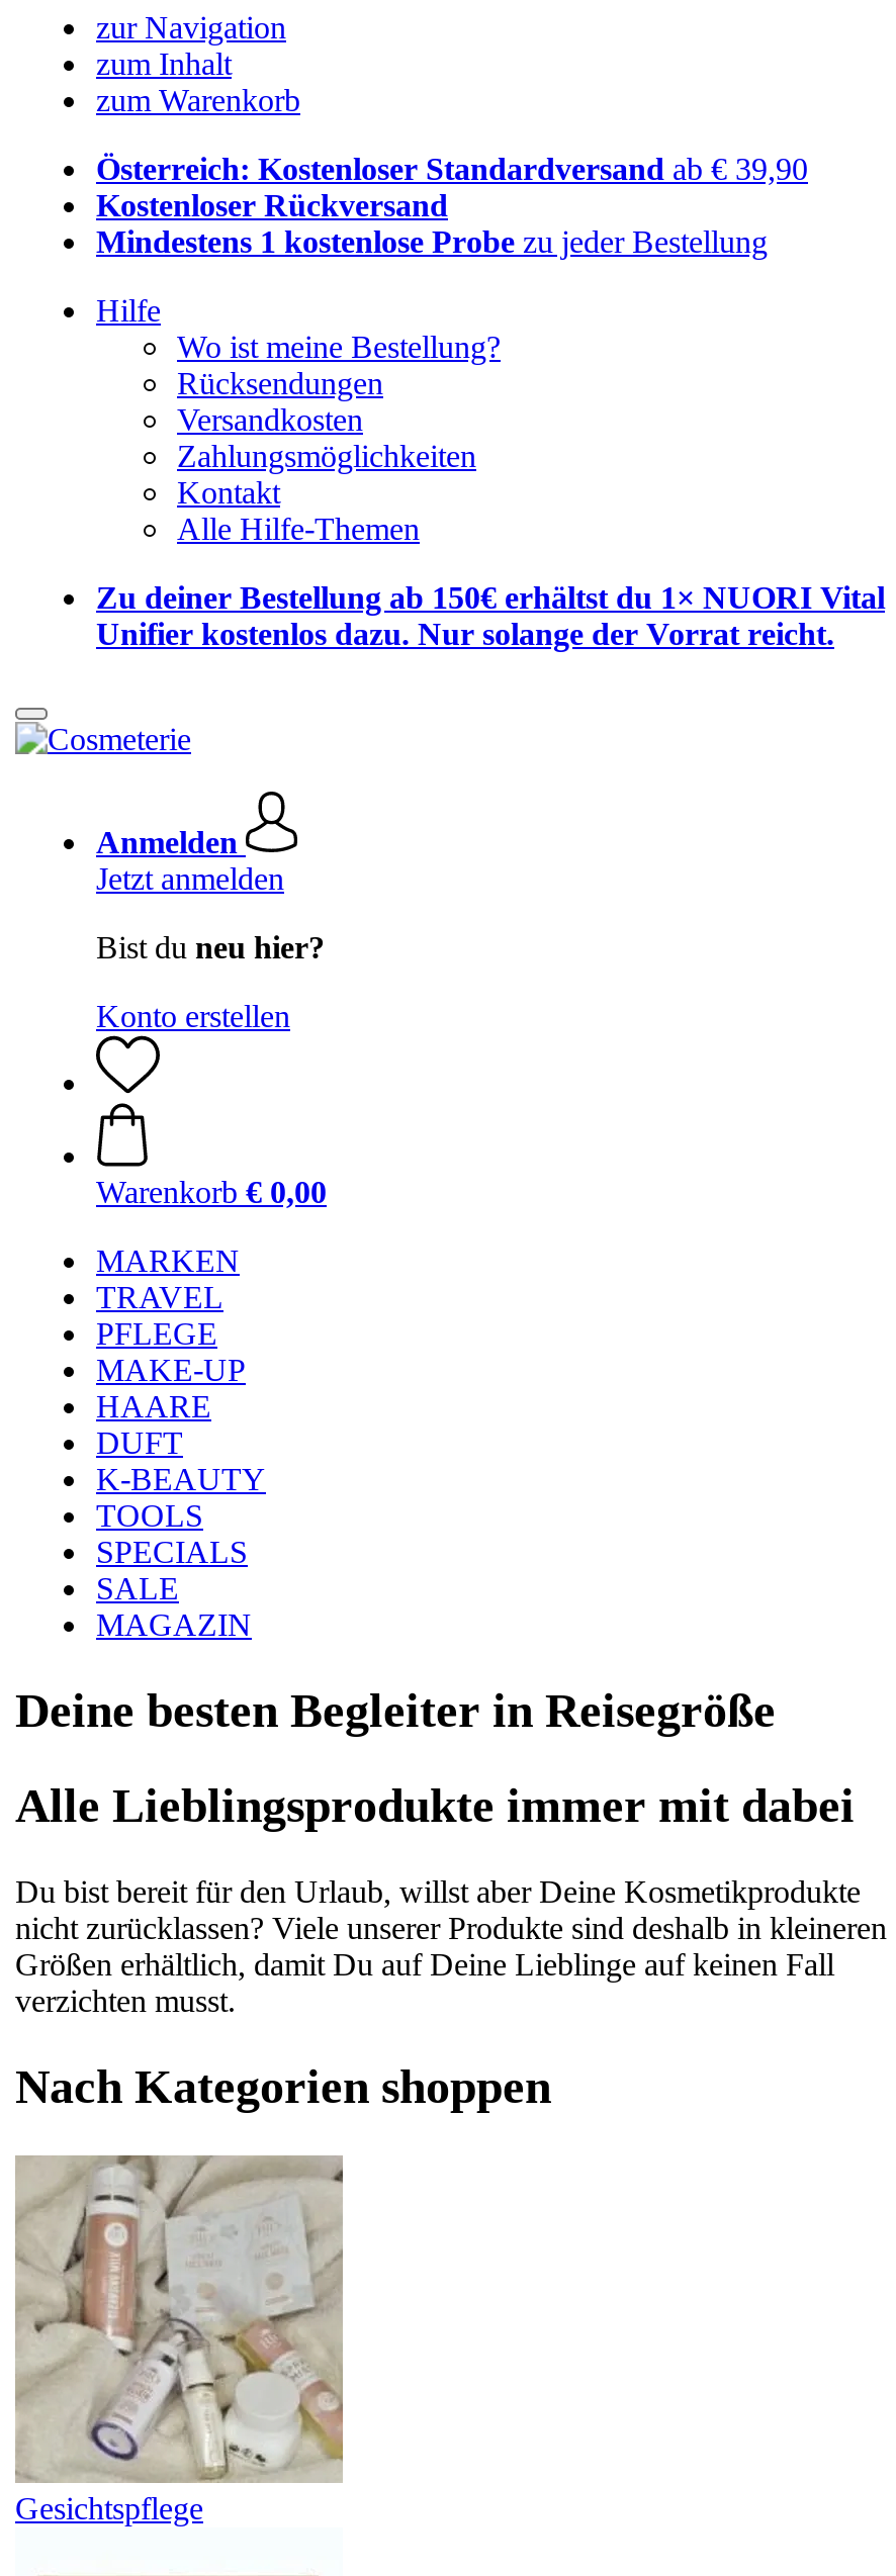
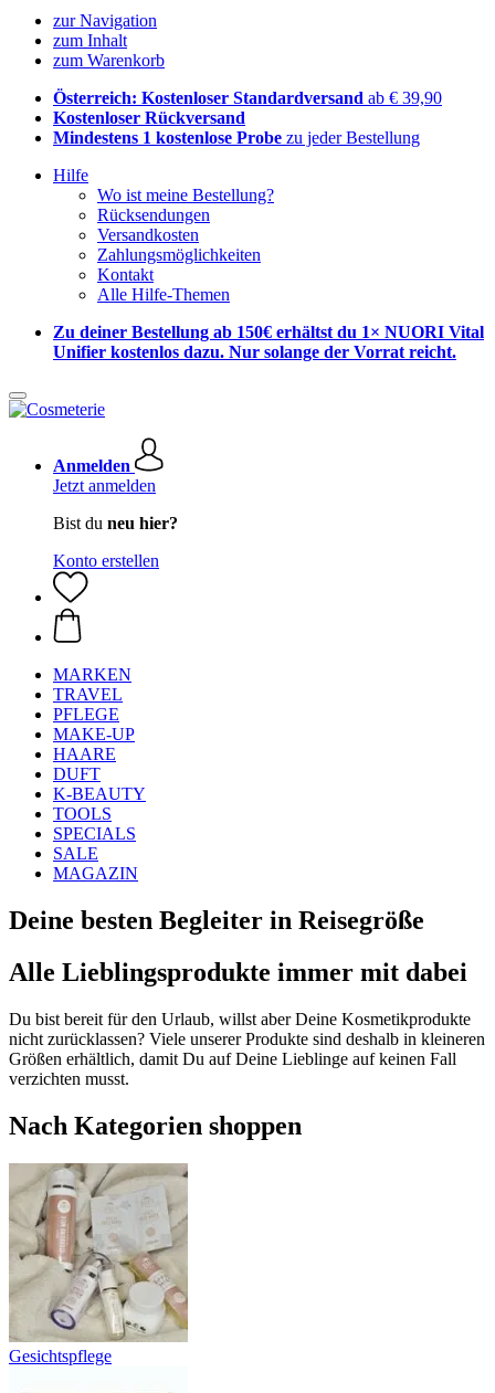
- Warenkorb € 0,00
